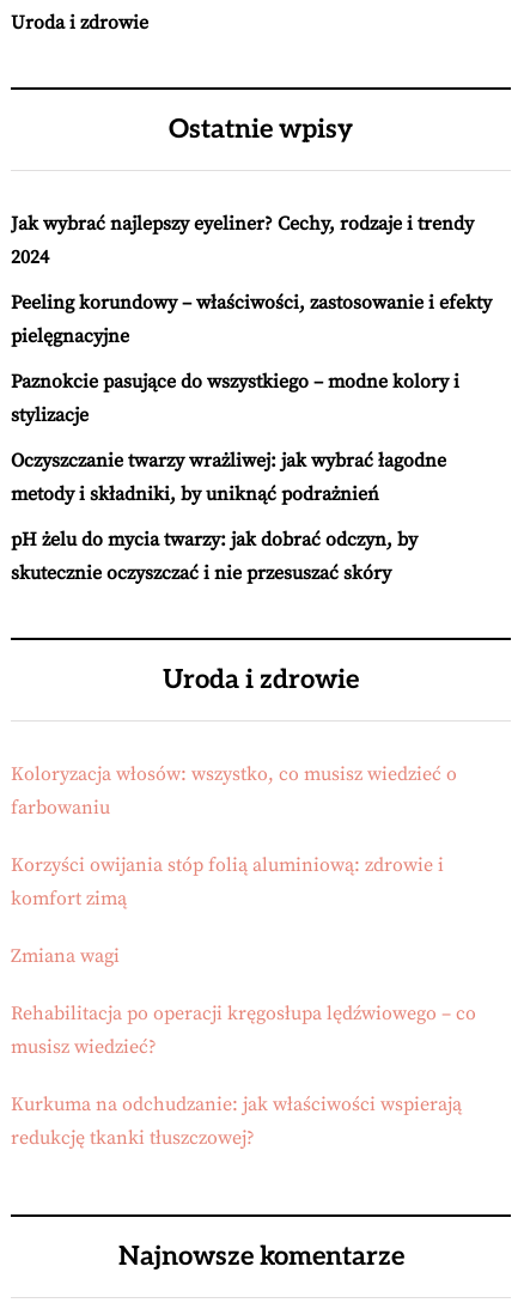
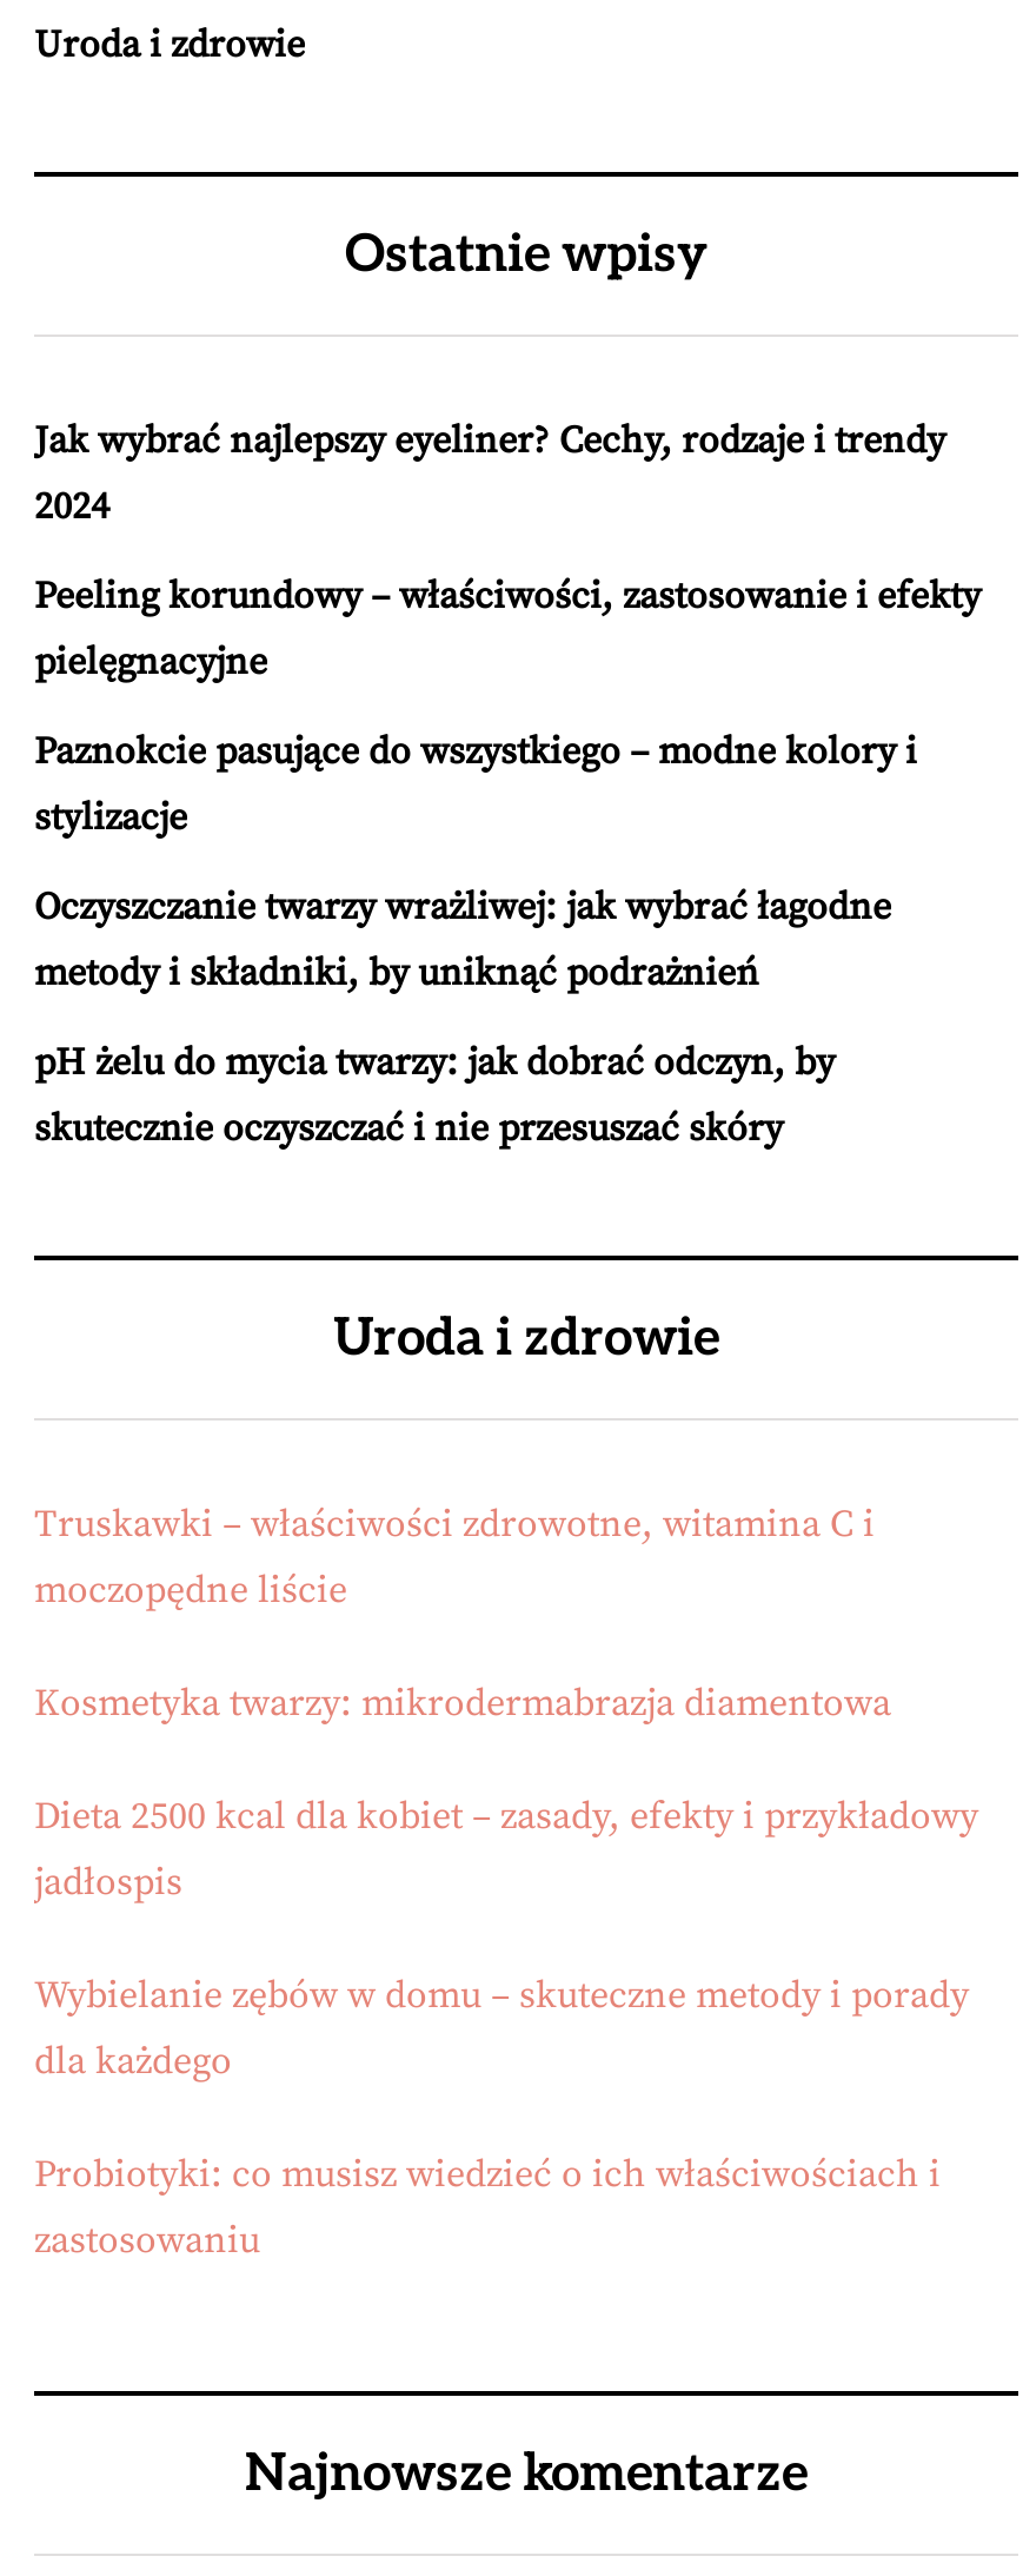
- Koloryzacja włosów: wszystko, co musisz wiedzieć o
- farbowaniu
+ Truskawki – właściwości zdrowotne, witamina C i
+ moczopędne liście

- Korzyści owijania stóp folią aluminiową: zdrowie i
- komfort zimą
+ Kosmetyka twarzy: mikrodermabrazja diamentowa

- Zmiana wagi
+ Dieta 2500 kcal dla kobiet – zasady, efekty i przykładowy
+ jadłospis

- Rehabilitacja po operacji kręgosłupa lędźwiowego – co
- musisz wiedzieć?
+ Wybielanie zębów w domu – skuteczne metody i porady
+ dla każdego

- Kurkuma na odchudzanie: jak właściwości wspierają
- redukcję tkanki tłuszczowej?
+ Probiotyki: co musisz wiedzieć o ich właściwościach i
+ zastosowaniu
